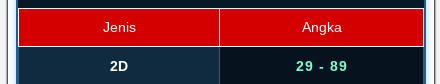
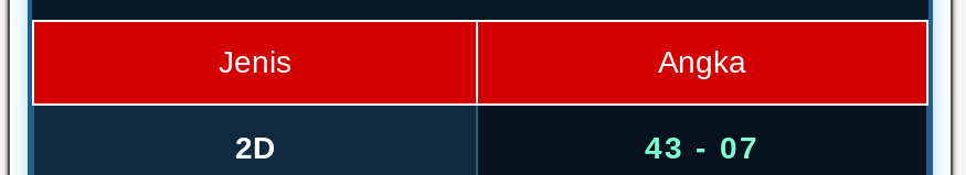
- 29 - 89
+ 43 - 07
